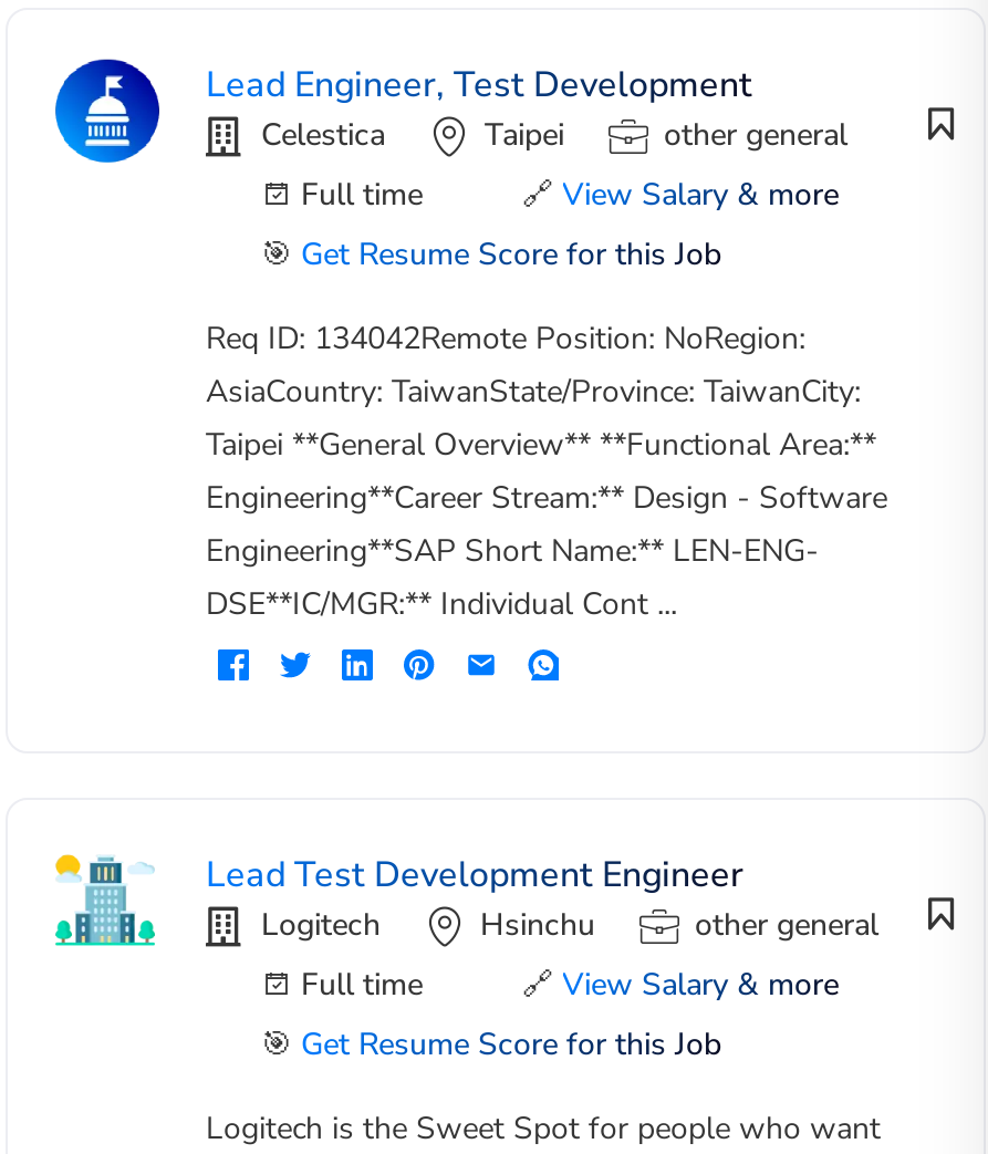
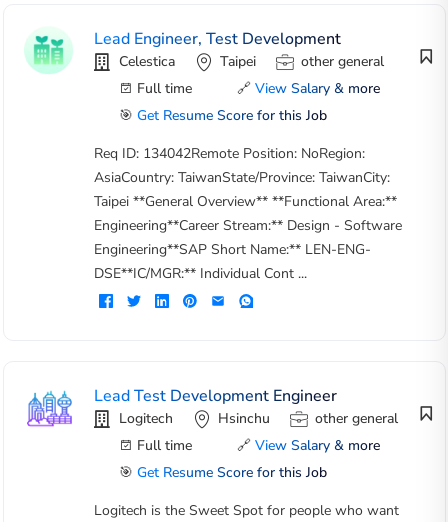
- [image]
+ [image]

- [image]
+ [image]
